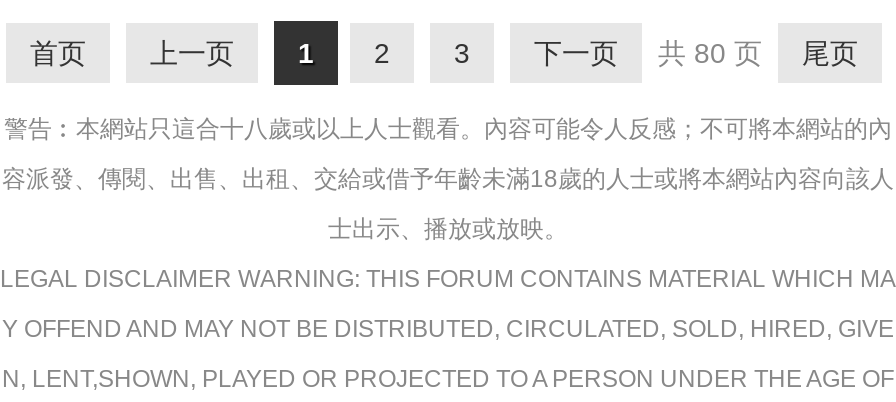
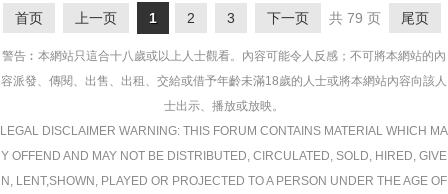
- 首页 上一页 1 2 3 下一页 共 80 页 尾页
+ 首页 上一页 1 2 3 下一页 共 79 页 尾页
